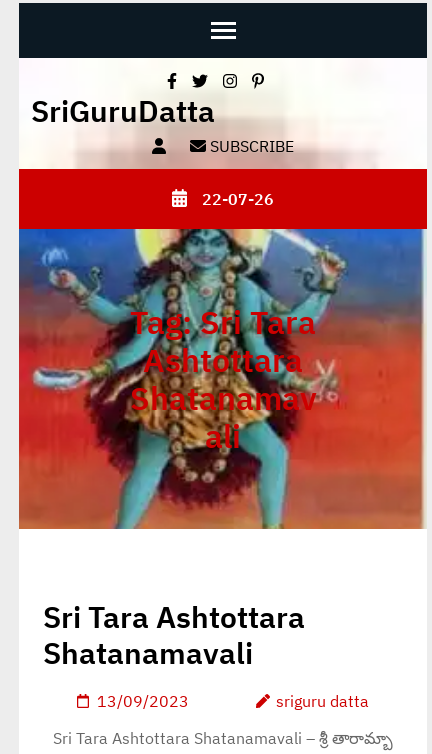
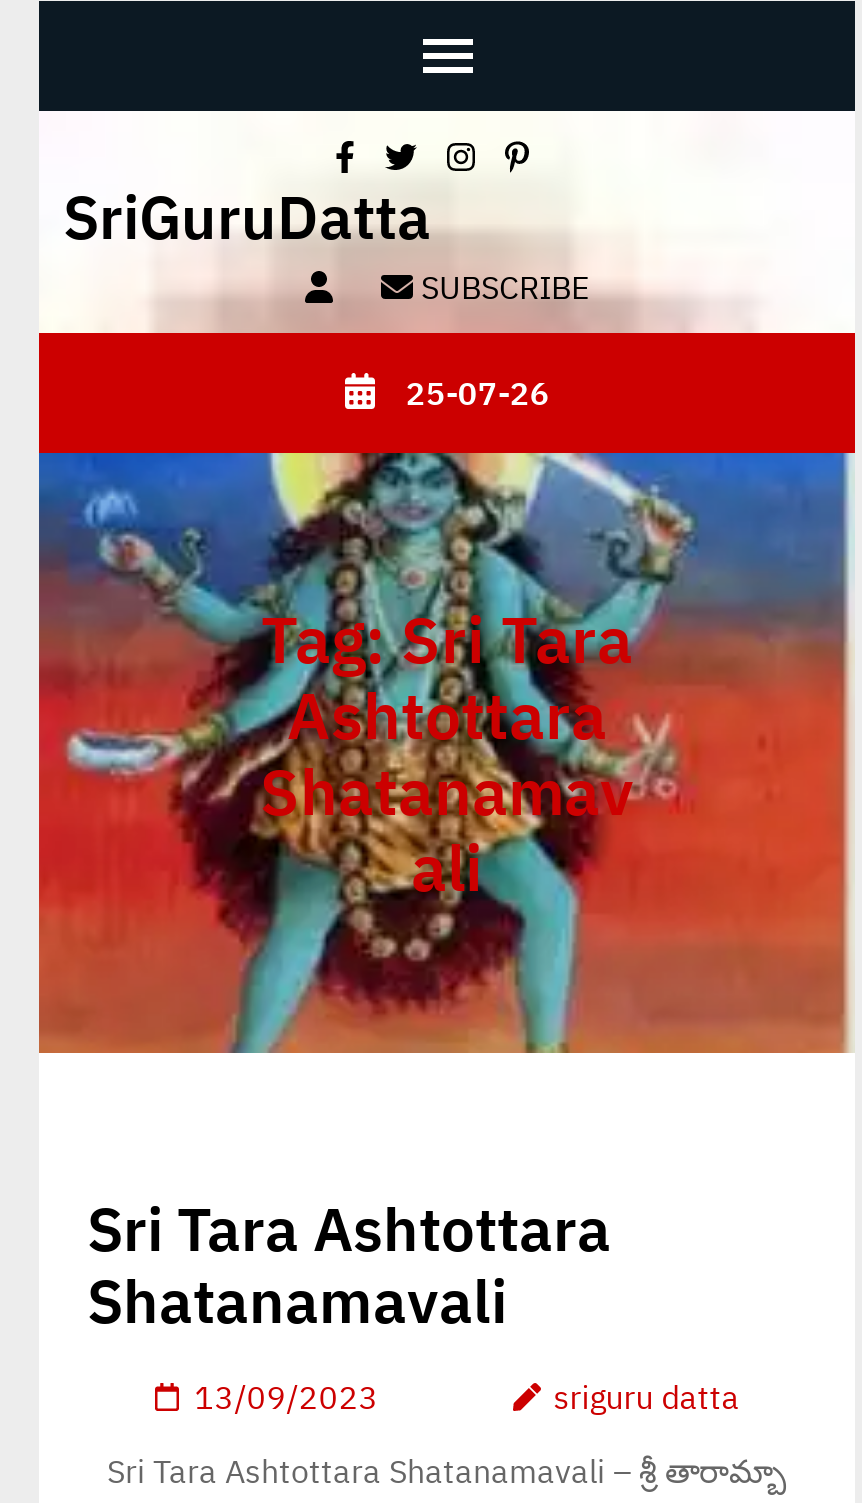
- 22-07-26
+ 25-07-26
